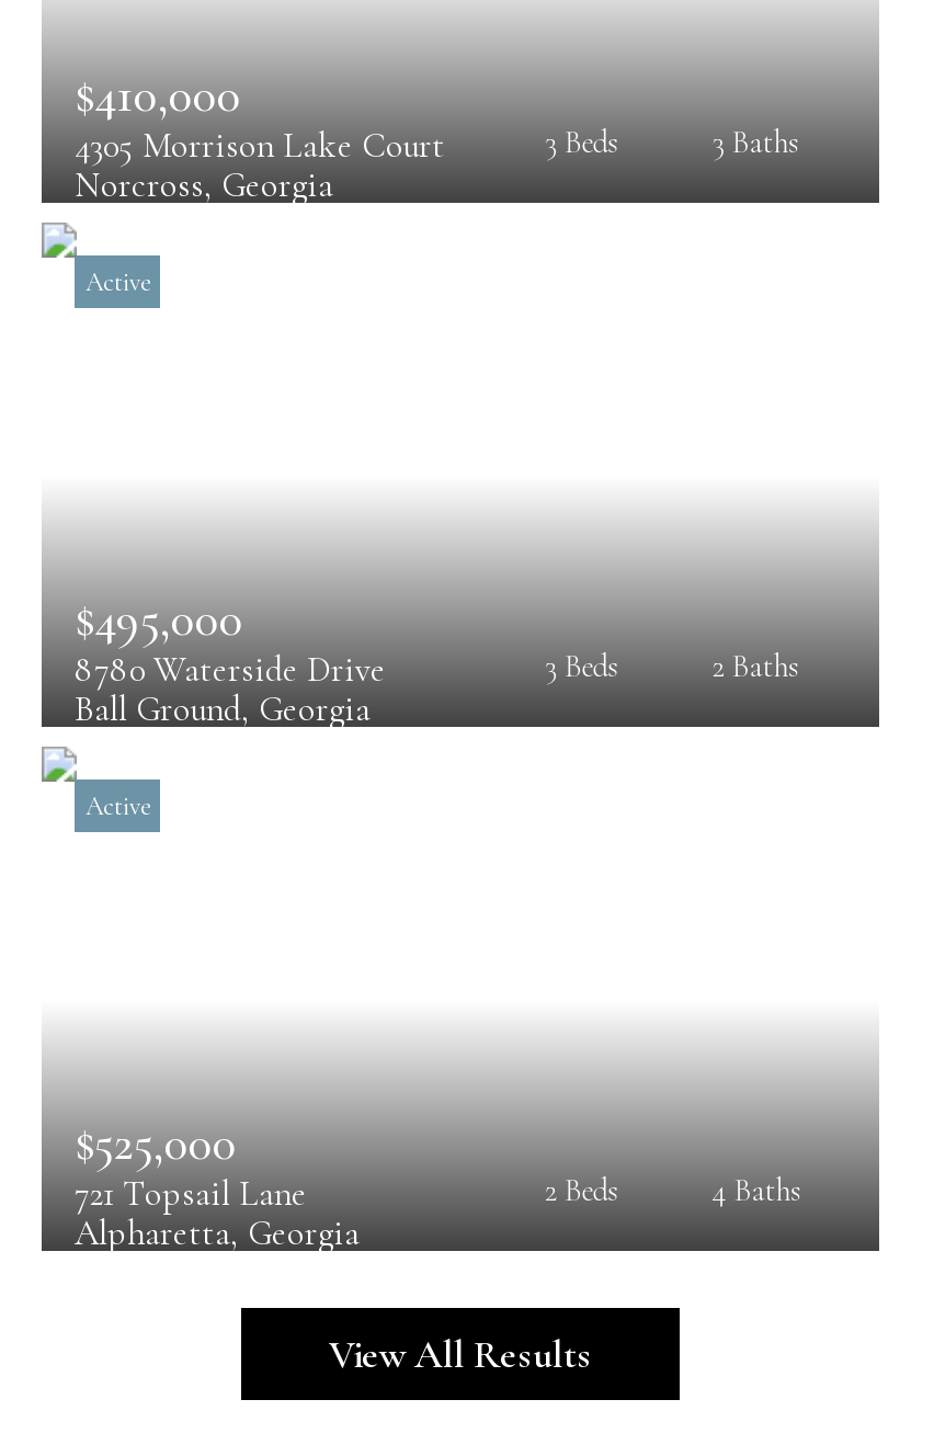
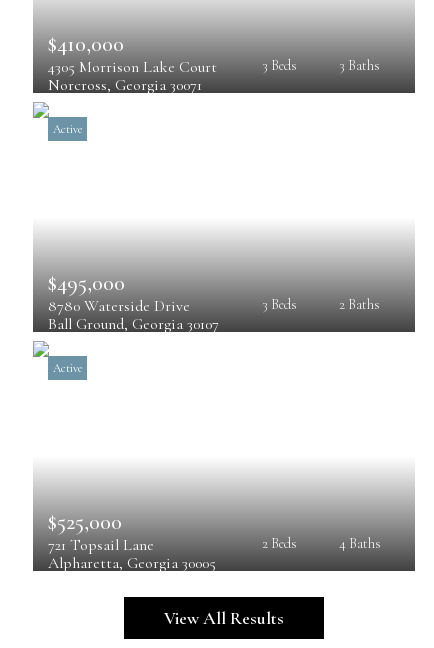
- Norcross, Georgia
+ Norcross, Georgia 30071

- Ball Ground, Georgia
+ Ball Ground, Georgia 30107

- Alpharetta, Georgia
+ Alpharetta, Georgia 30005
